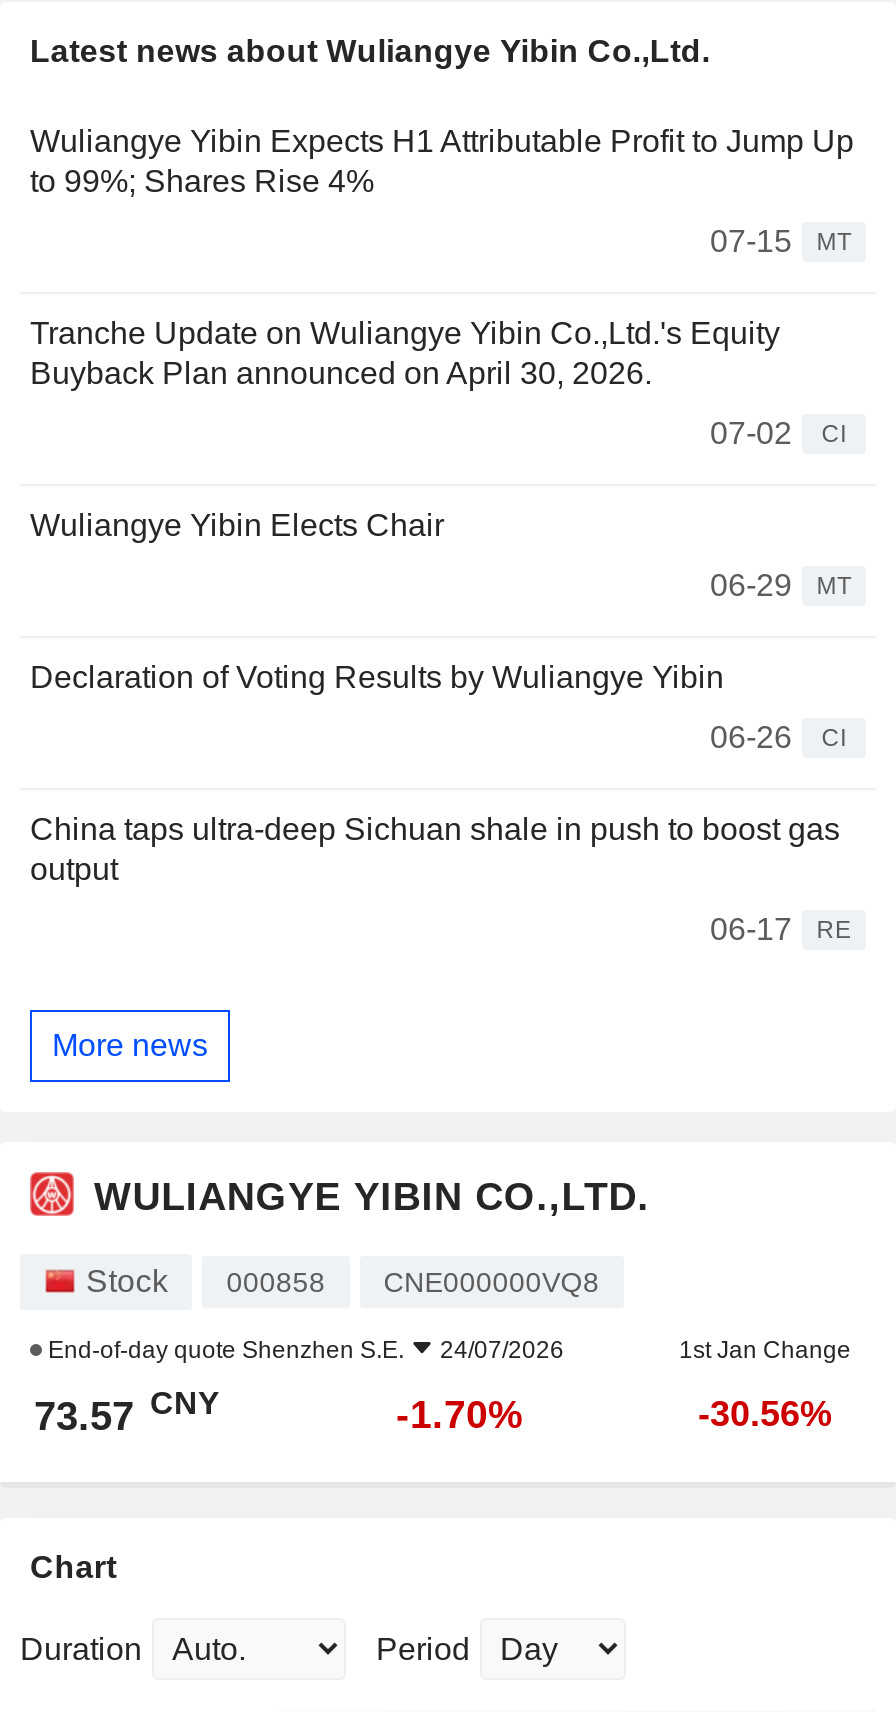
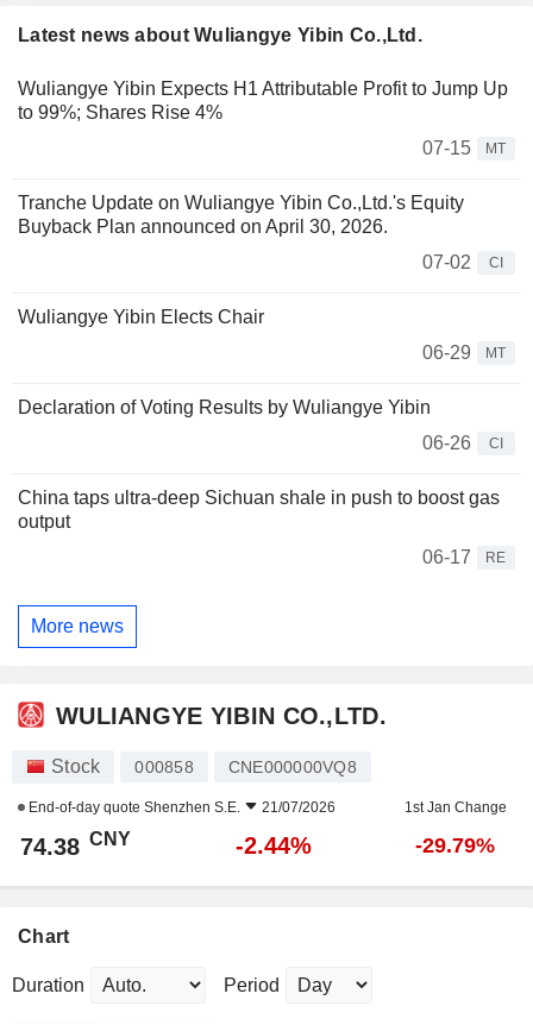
- End-of-day quote Shenzhen S.E. 24/07/2026
+ End-of-day quote Shenzhen S.E. 21/07/2026

- 73.57 CNY
+ 74.38 CNY

- -1.70%
+ -2.44%

- -30.56%
+ -29.79%
